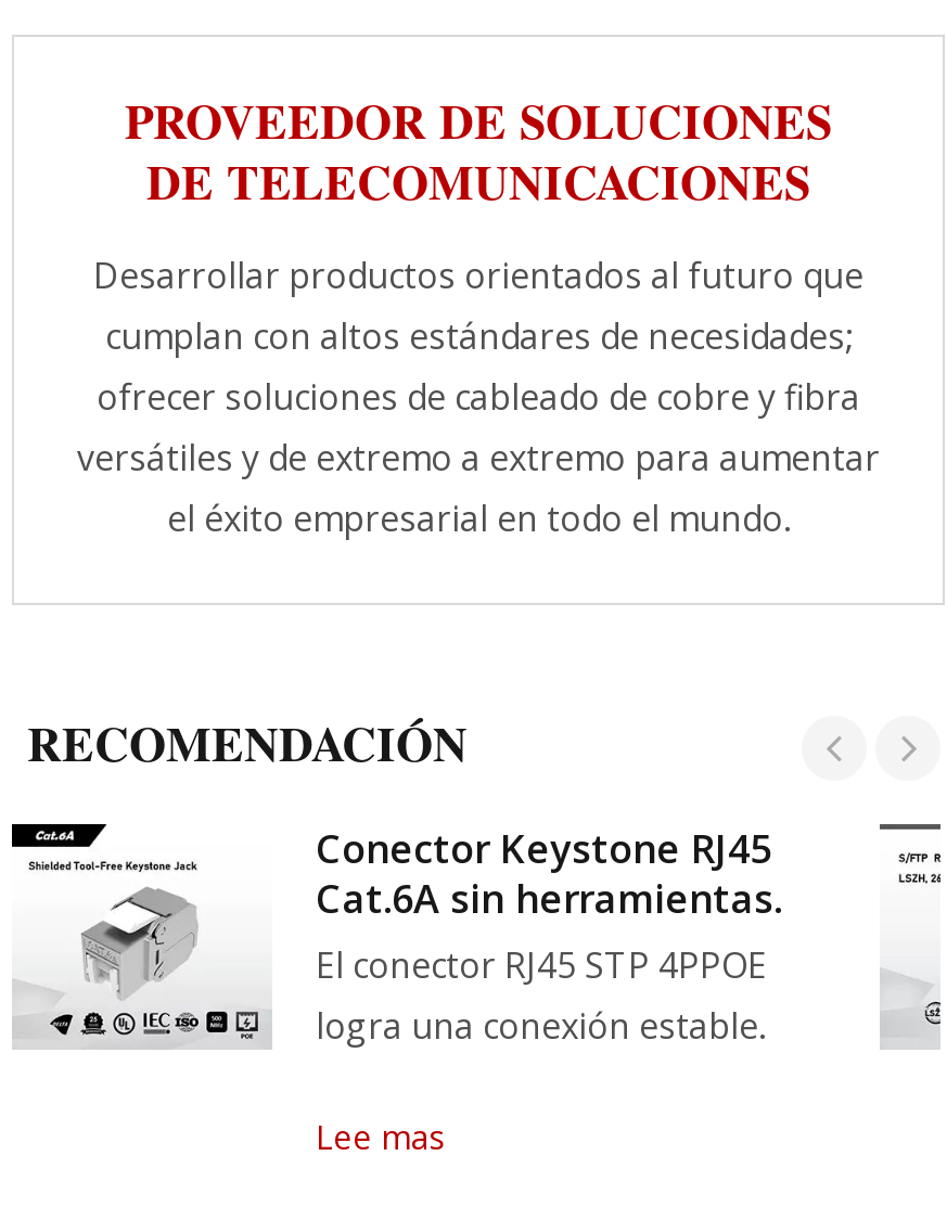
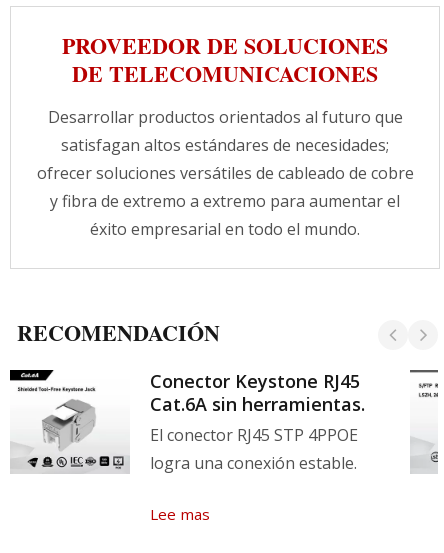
- cumplan con altos estándares de necesidades;
- ofrecer soluciones de cableado de cobre y fibra
- versátiles y de extremo a extremo para aumentar
- el éxito empresarial en todo el mundo.
+ satisfagan altos estándares de necesidades;
+ ofrecer soluciones versátiles de cableado de cobre
+ y fibra de extremo a extremo para aumentar el
+ éxito empresarial en todo el mundo.
